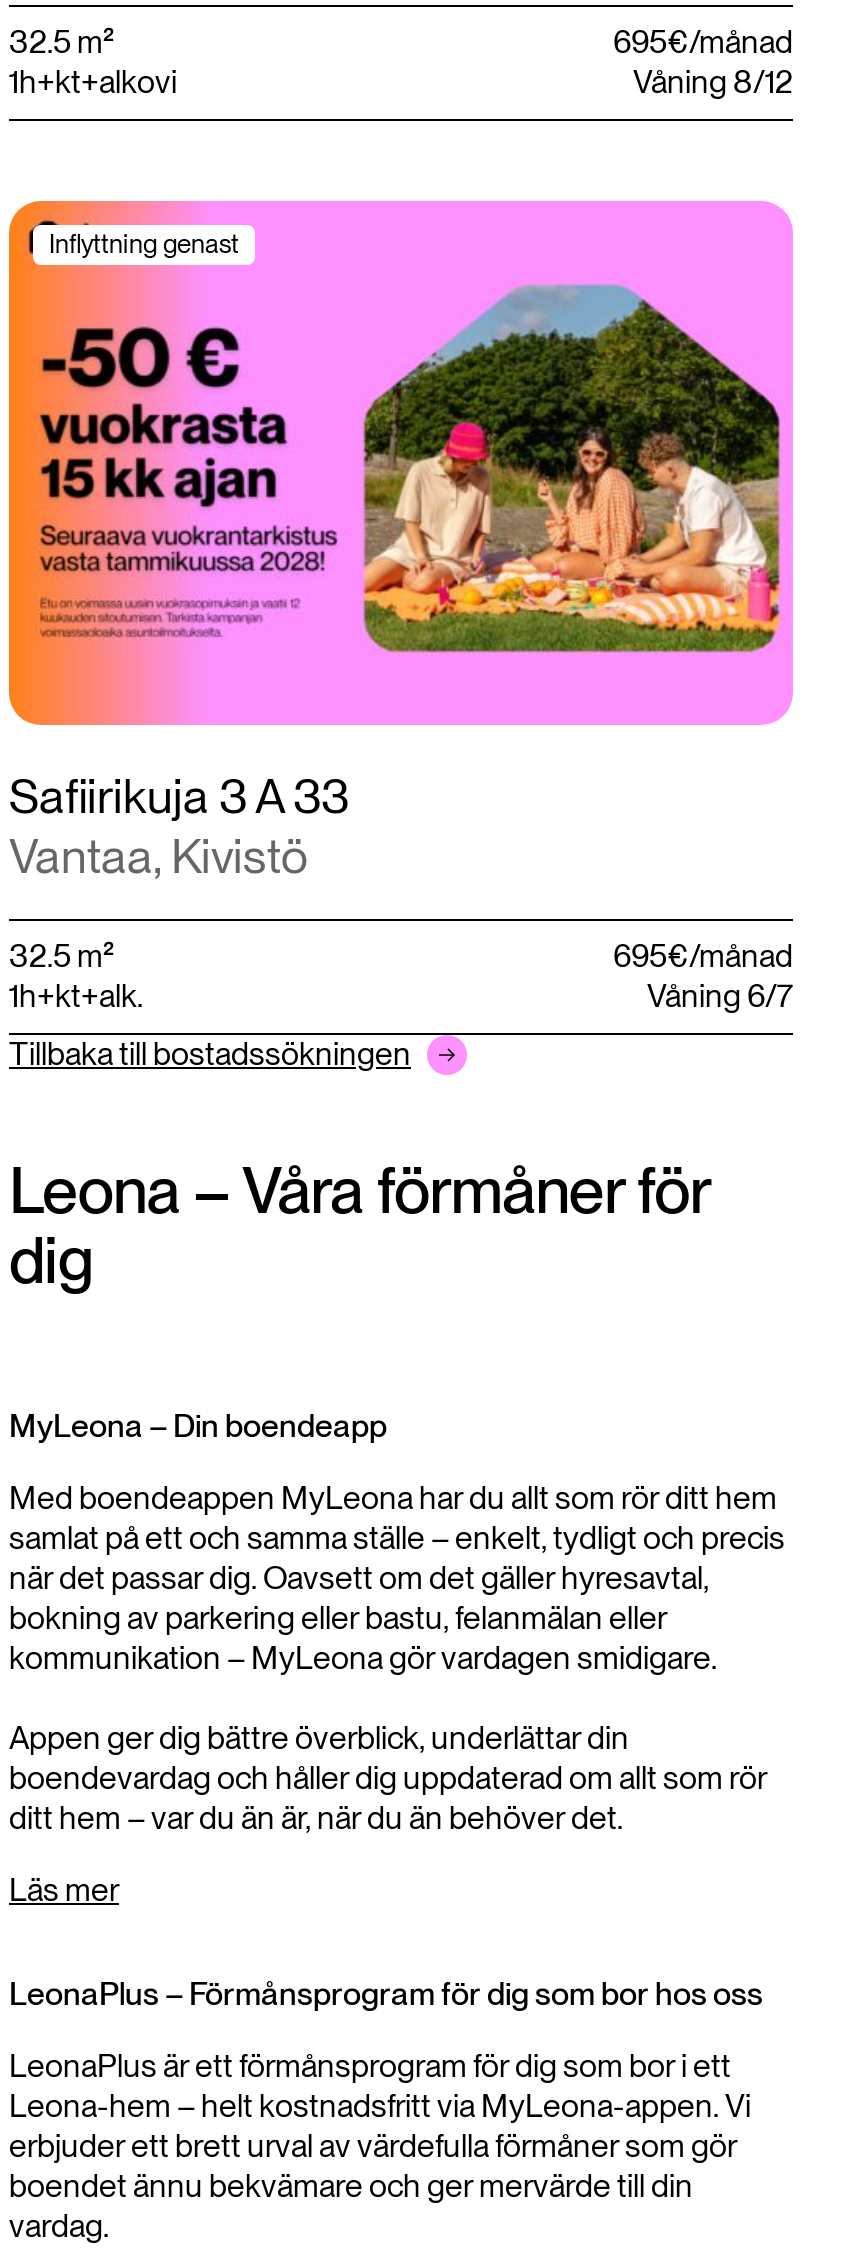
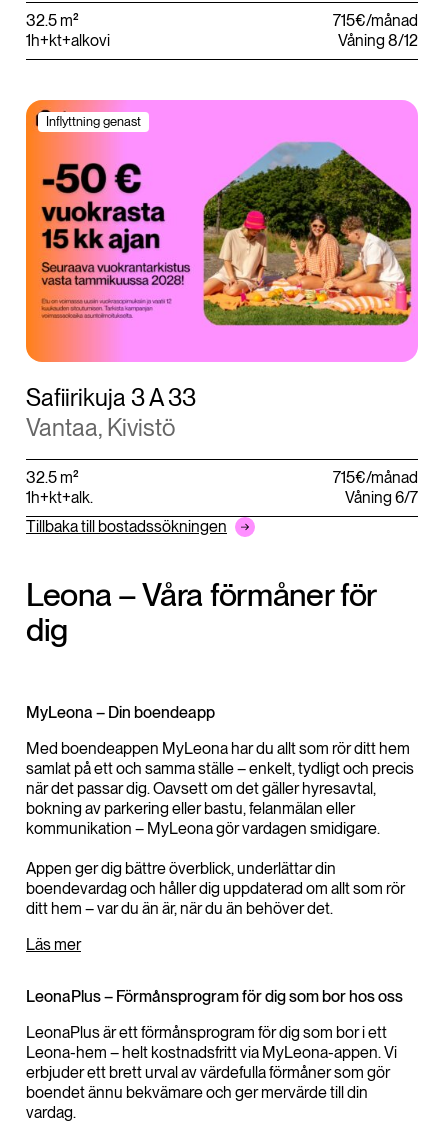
- 695€/månad
+ 715€/månad

- 695€/månad
+ 715€/månad
